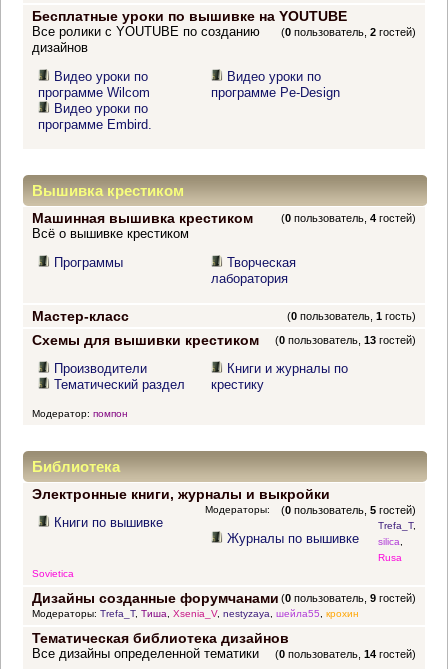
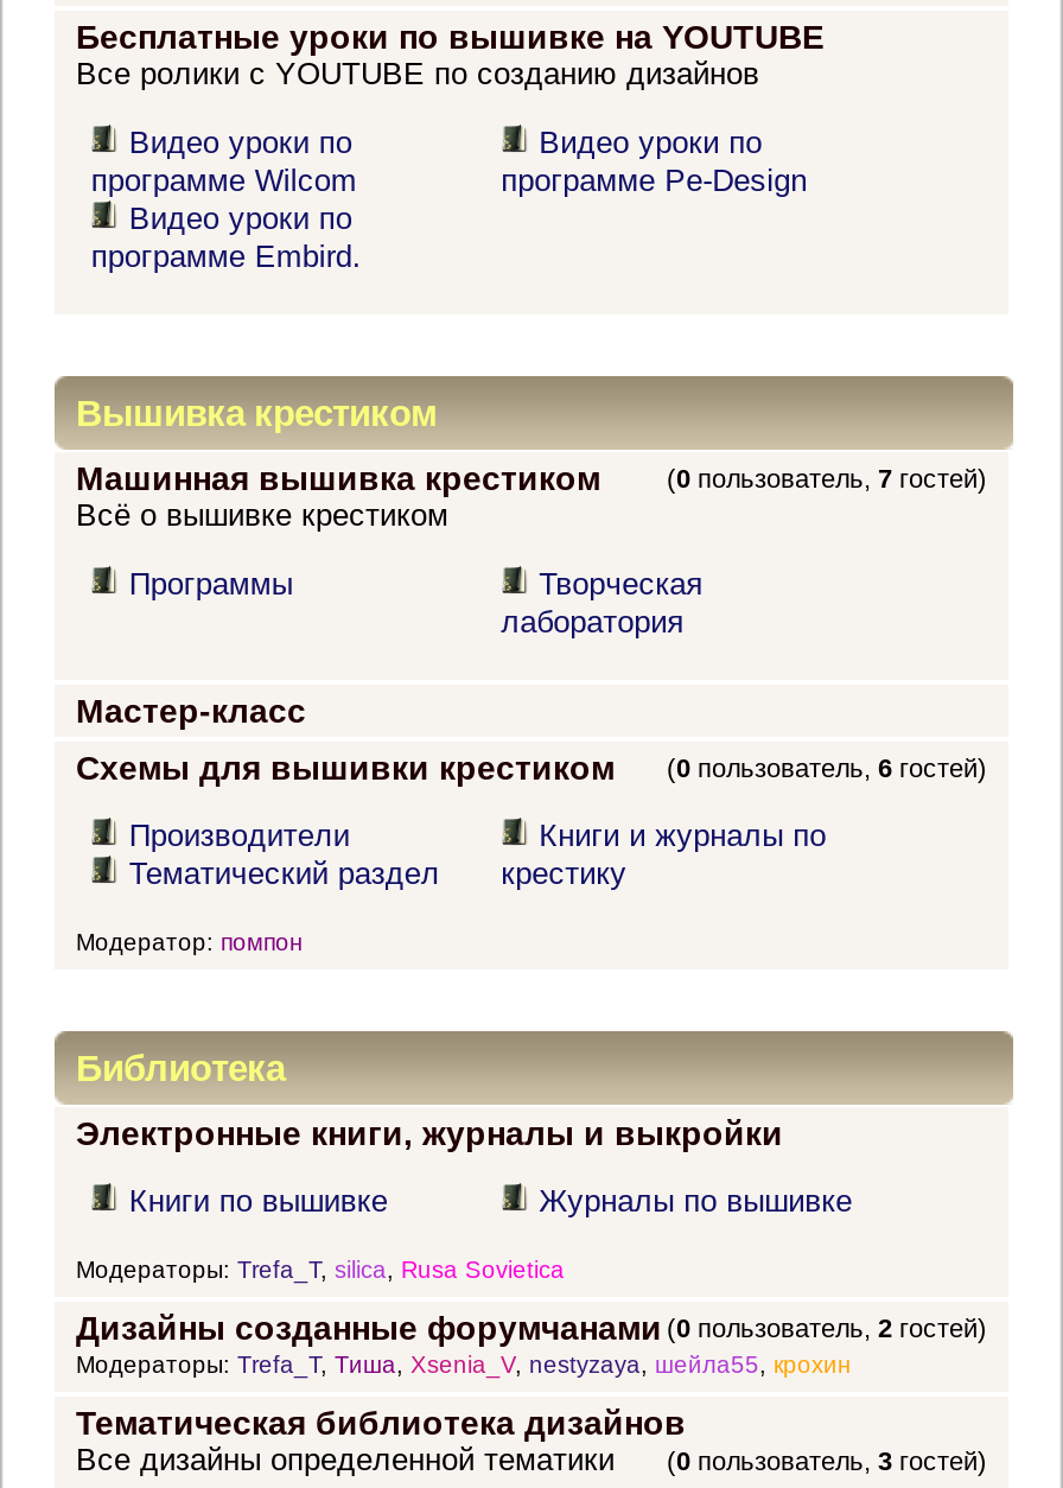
- (0 пользователь, 2 гостей)
- Все ролики с YOUTUBE по созданию
- дизайнов
+ Все ролики с YOUTUBE по созданию дизайнов

- (0 пользователь, 4 гостей)
+ (0 пользователь, 7 гостей)

- (0 пользователь, 1 гость)

- (0 пользователь, 13 гостей)
+ (0 пользователь, 6 гостей)

- Модераторы:
- Trefa_T,
- silica,
- Rusa
- Sovietica
- Дизайны созданные форумчанами (0 пользователь, 9 гостей)
+ Модераторы: Trefa_T, silica, Rusa Sovietica
+ Дизайны созданные форумчанами (0 пользователь, 2 гостей)

- (0 пользователь, 5 гостей)

- (0 пользователь, 14 гостей)
+ (0 пользователь, 3 гостей)
